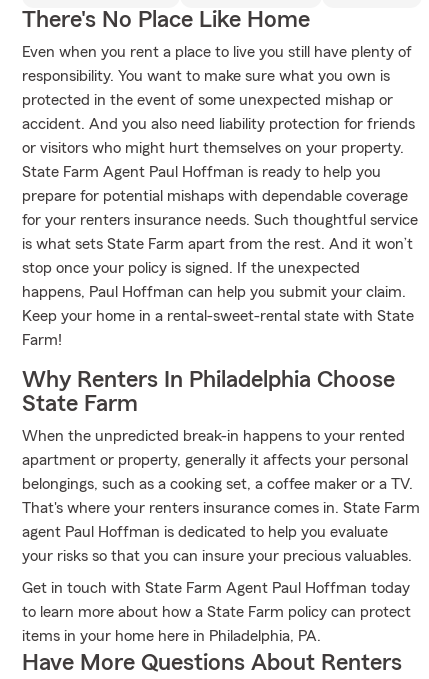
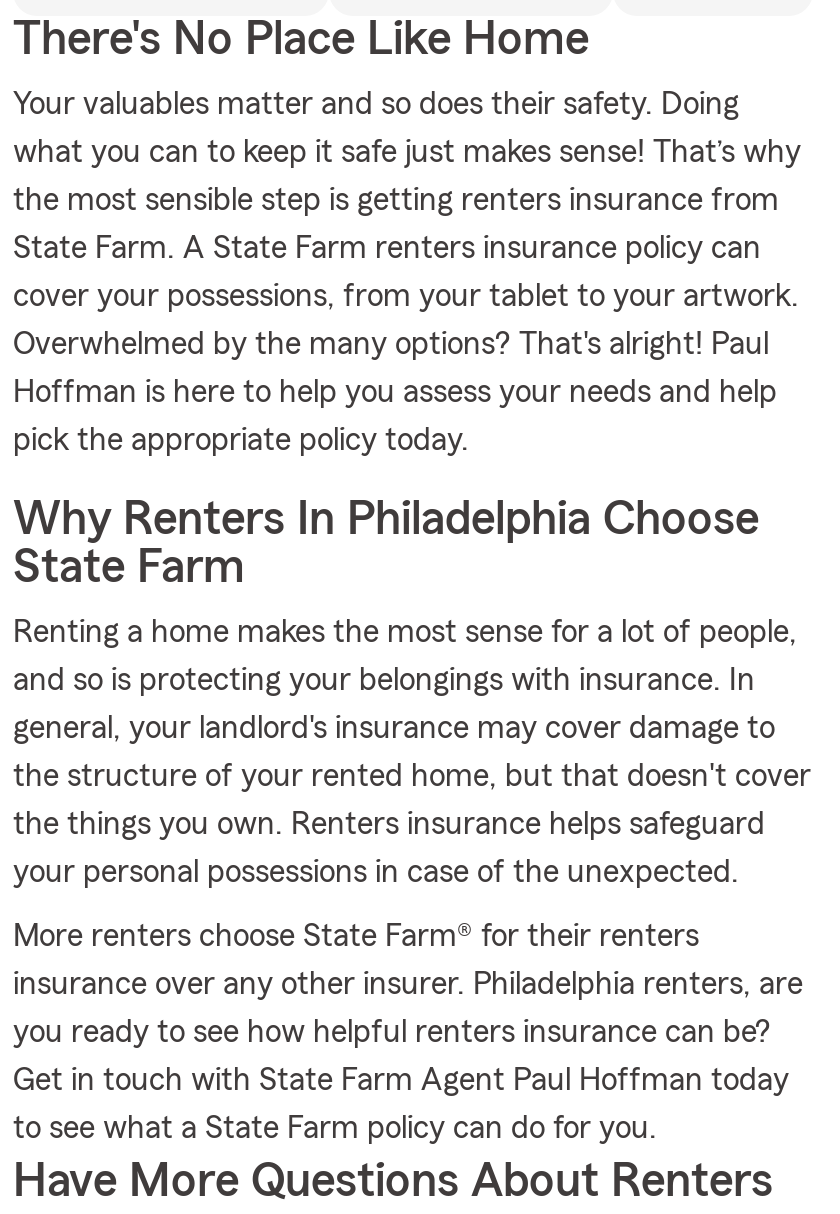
- Even when you rent a place to live you still have plenty of
- responsibility. You want to make sure what you own is
- protected in the event of some unexpected mishap or
- accident. And you also need liability protection for friends
- or visitors who might hurt themselves on your property.
- State Farm Agent Paul Hoffman is ready to help you
- prepare for potential mishaps with dependable coverage
- for your renters insurance needs. Such thoughtful service
- is what sets State Farm apart from the rest. And it won’t
- stop once your policy is signed. If the unexpected
- happens, Paul Hoffman can help you submit your claim.
- Keep your home in a rental-sweet-rental state with State
- Farm!
+ Your valuables matter and so does their safety. Doing
+ what you can to keep it safe just makes sense! That’s why
+ the most sensible step is getting renters insurance from
+ State Farm. A State Farm renters insurance policy can
+ cover your possessions, from your tablet to your artwork.
+ Overwhelmed by the many options? That's alright! Paul
+ Hoffman is here to help you assess your needs and help
+ pick the appropriate policy today.

moved up: Why Renters In Philadelphia Choose | State Farm

- When the unpredicted break-in happens to your rented
- apartment or property, generally it affects your personal
- belongings, such as a cooking set, a coffee maker or a TV.
- That's where your renters insurance comes in. State Farm
- agent Paul Hoffman is dedicated to help you evaluate
- your risks so that you can insure your precious valuables.
+ Renting a home makes the most sense for a lot of people,
+ and so is protecting your belongings with insurance. In
+ general, your landlord's insurance may cover damage to
+ the structure of your rented home, but that doesn't cover
+ the things you own. Renters insurance helps safeguard
+ your personal possessions in case of the unexpected.
+ More renters choose State Farm® for their renters
+ insurance over any other insurer. Philadelphia renters, are
+ you ready to see how helpful renters insurance can be?

- to learn more about how a State Farm policy can protect
- items in your home here in Philadelphia, PA.
+ to see what a State Farm policy can do for you.
